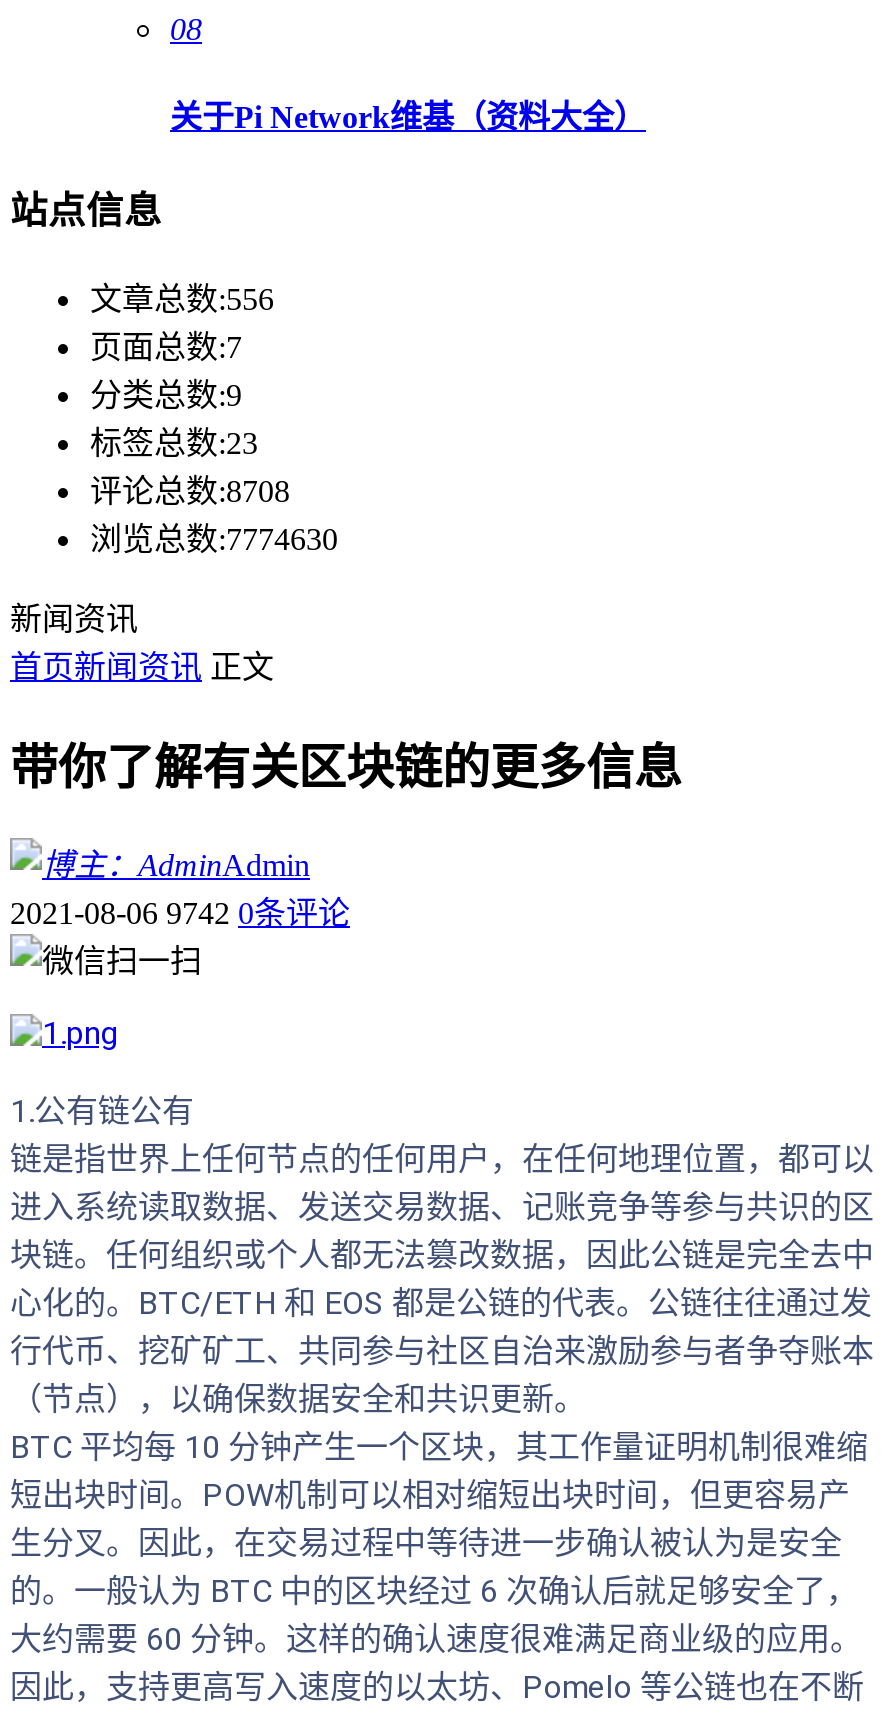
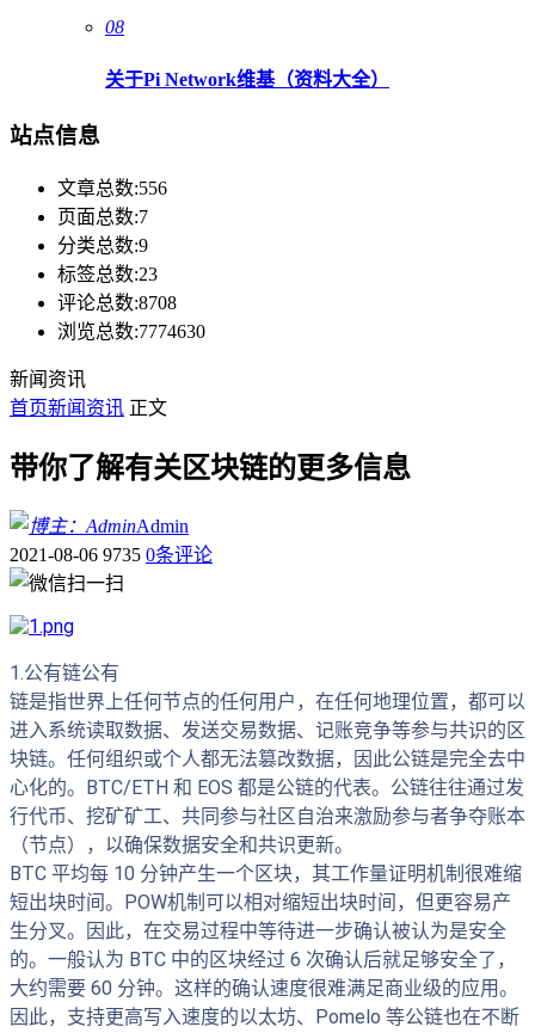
- 2021-08-06 9742 0条评论
+ 2021-08-06 9735 0条评论
